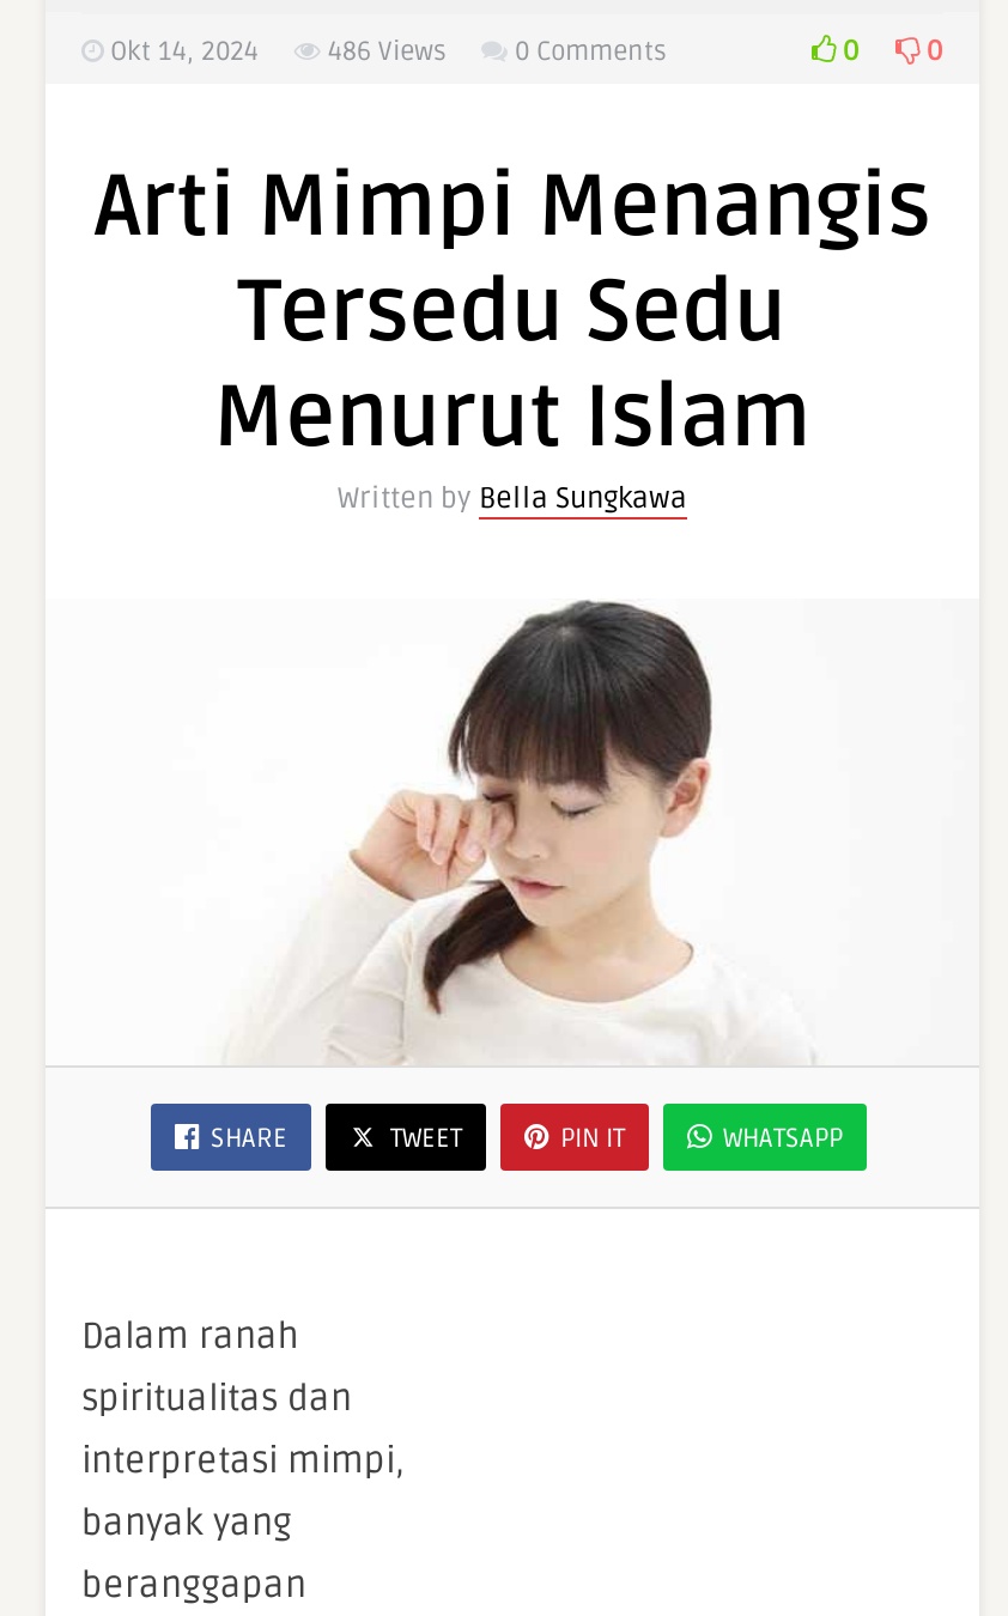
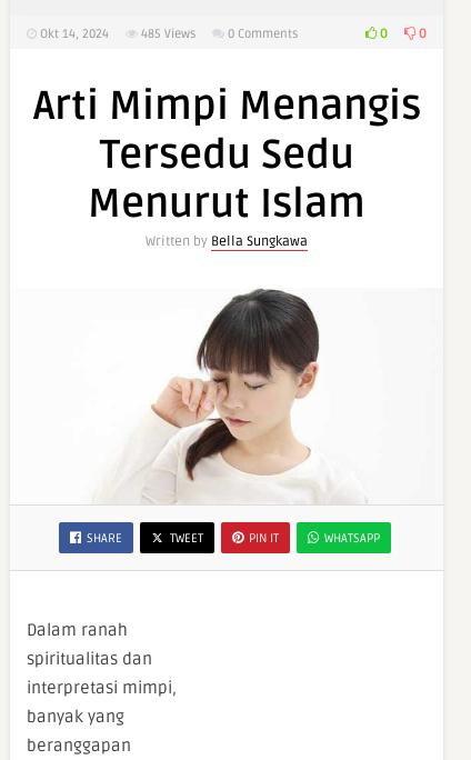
- Okt 14, 2024 486 Views
+ Okt 14, 2024 485 Views
